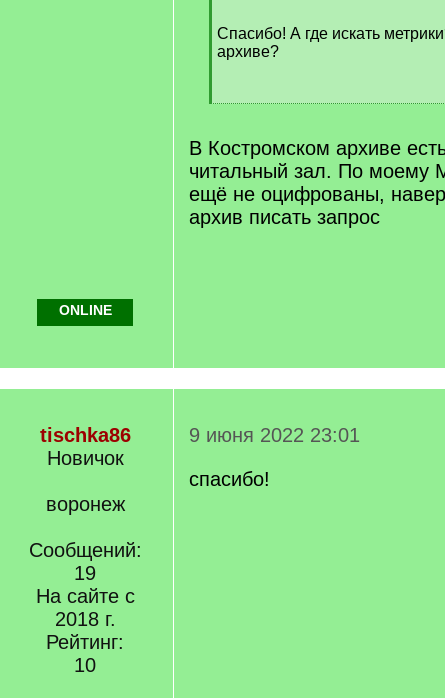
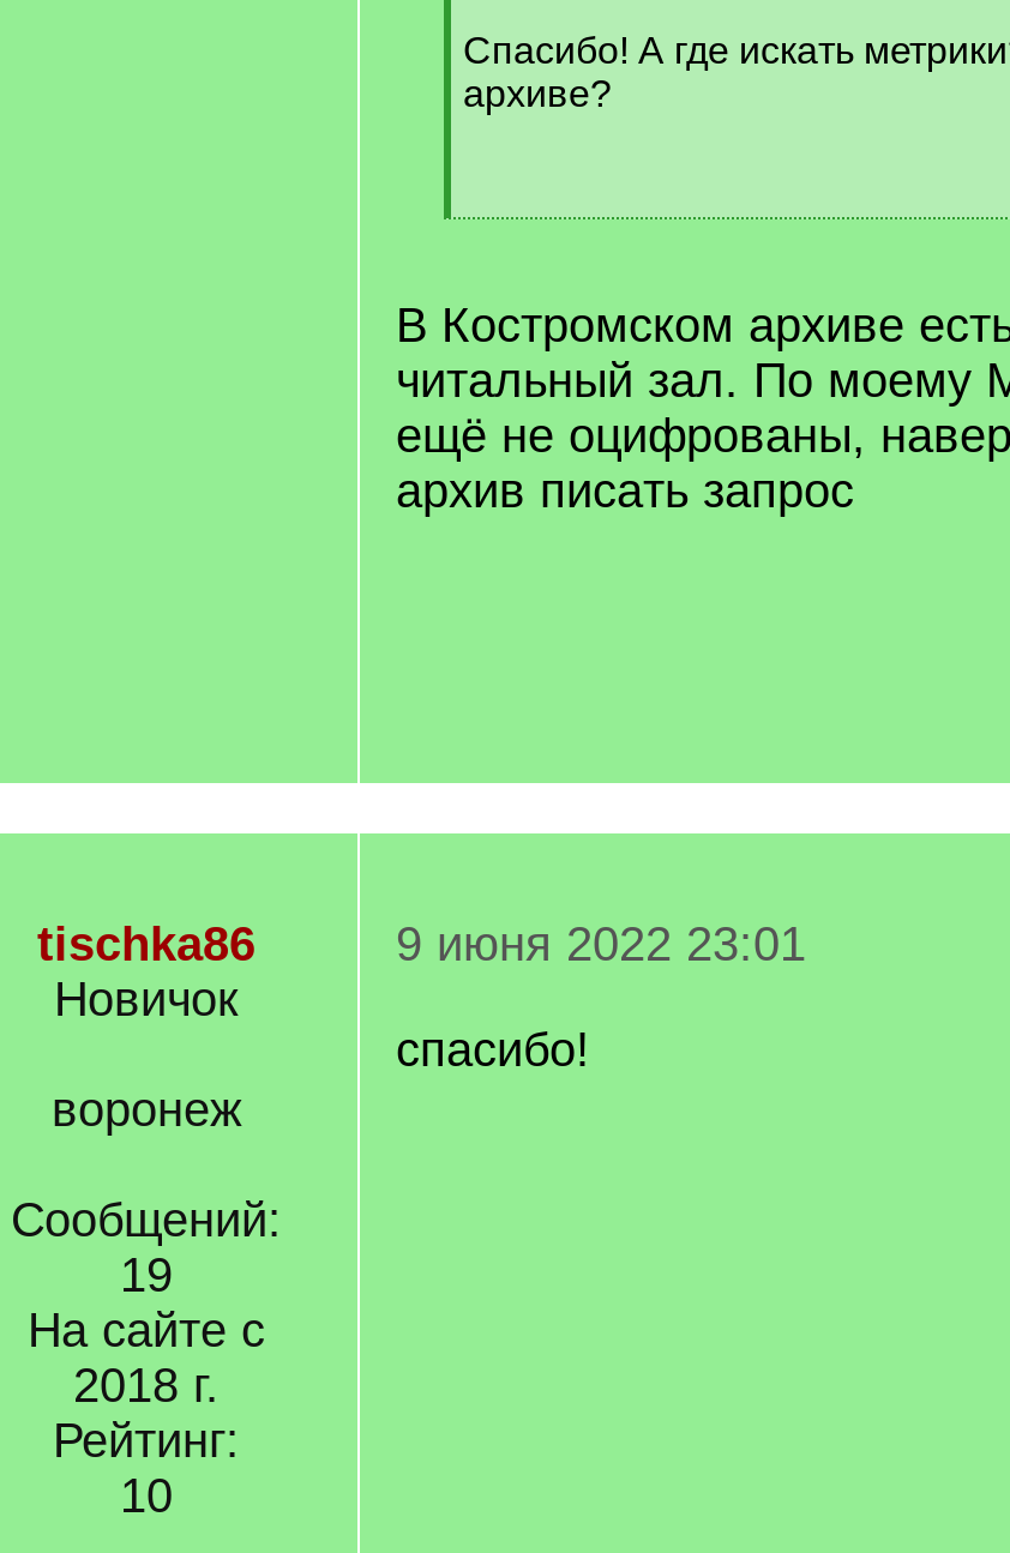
- ONLINE
